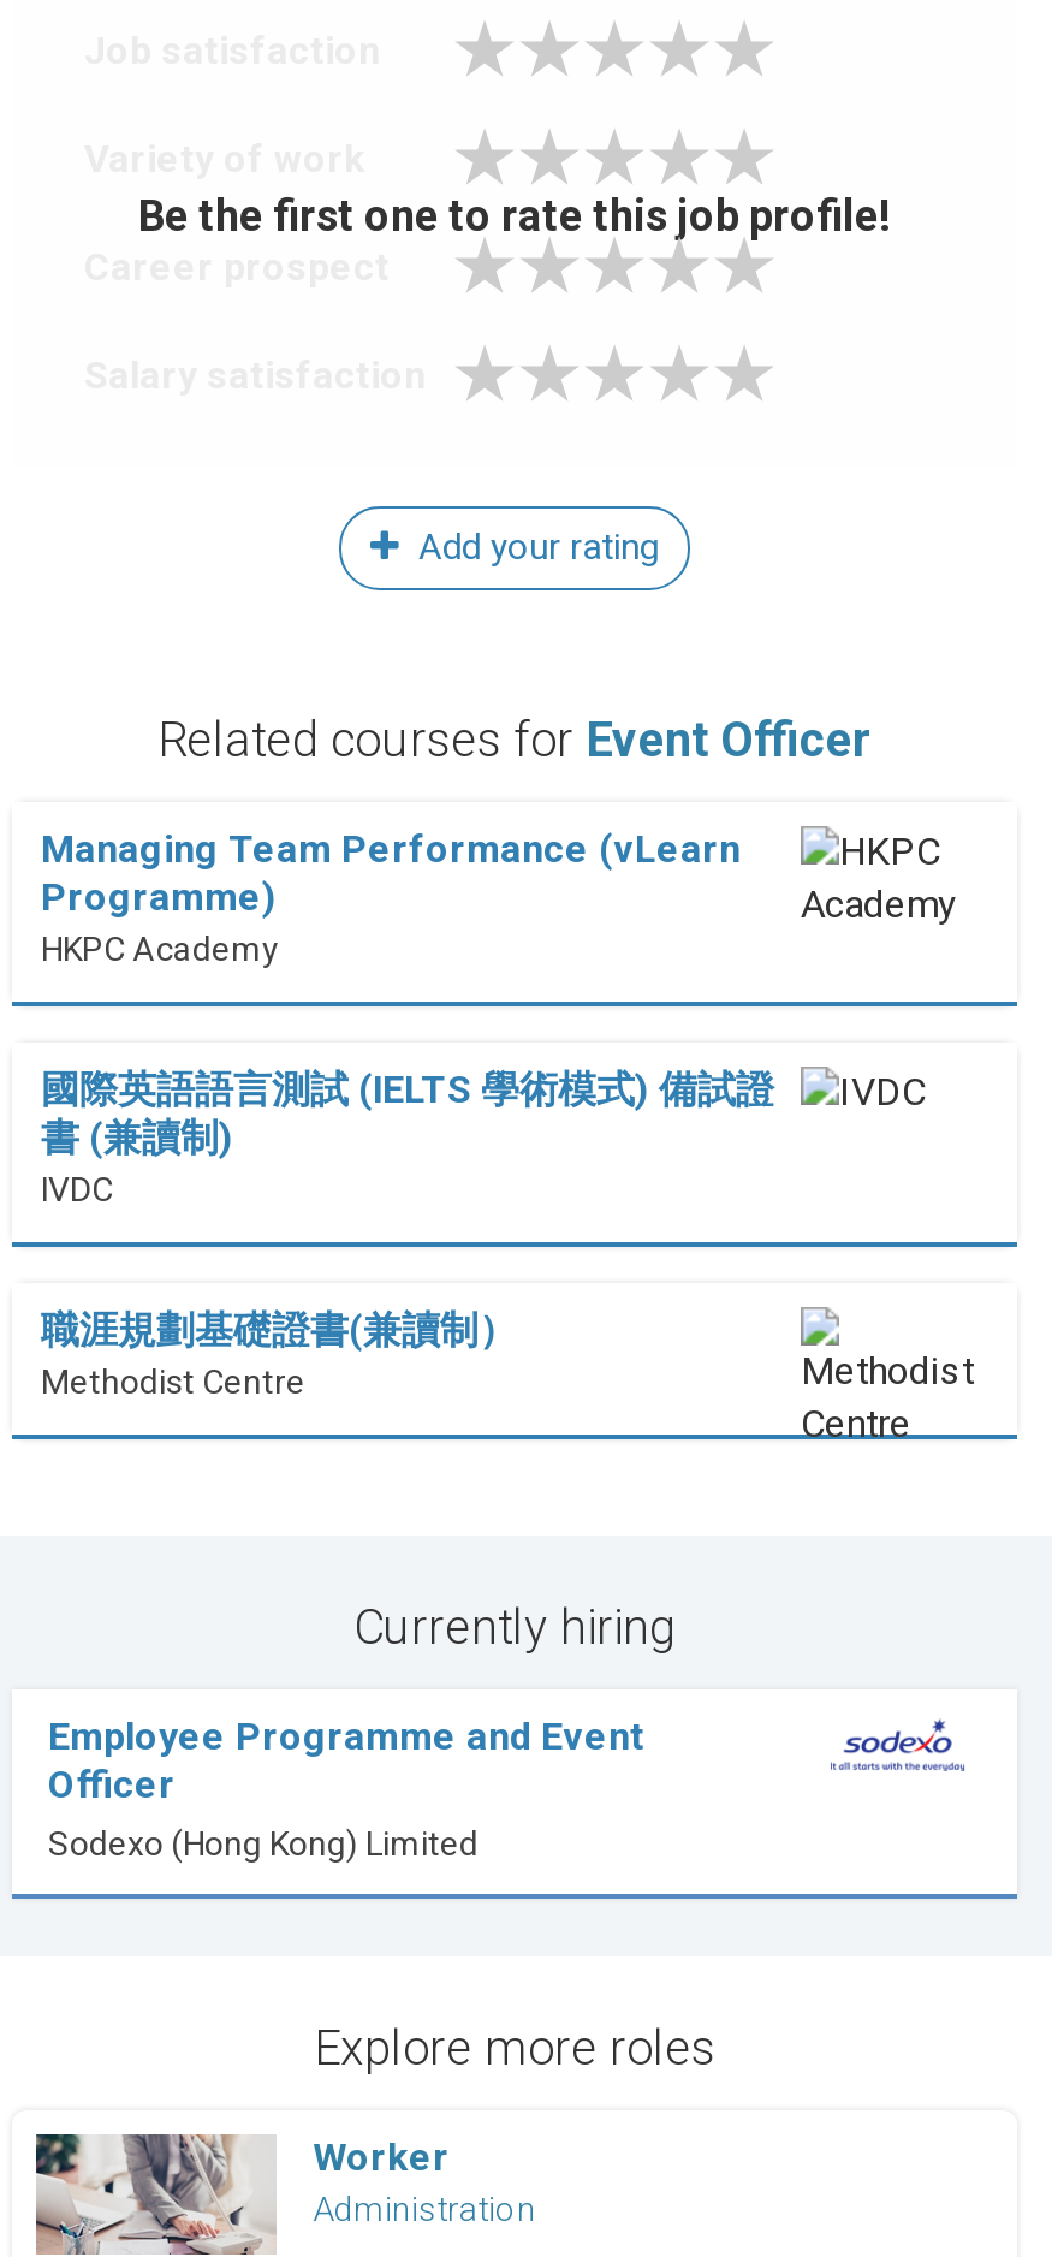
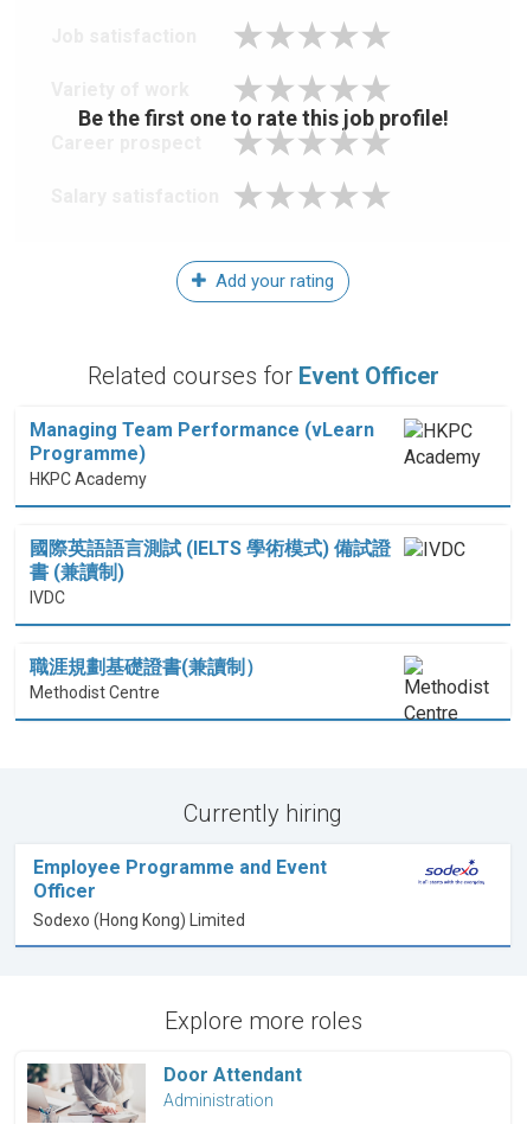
- Worker
+ Door Attendant
